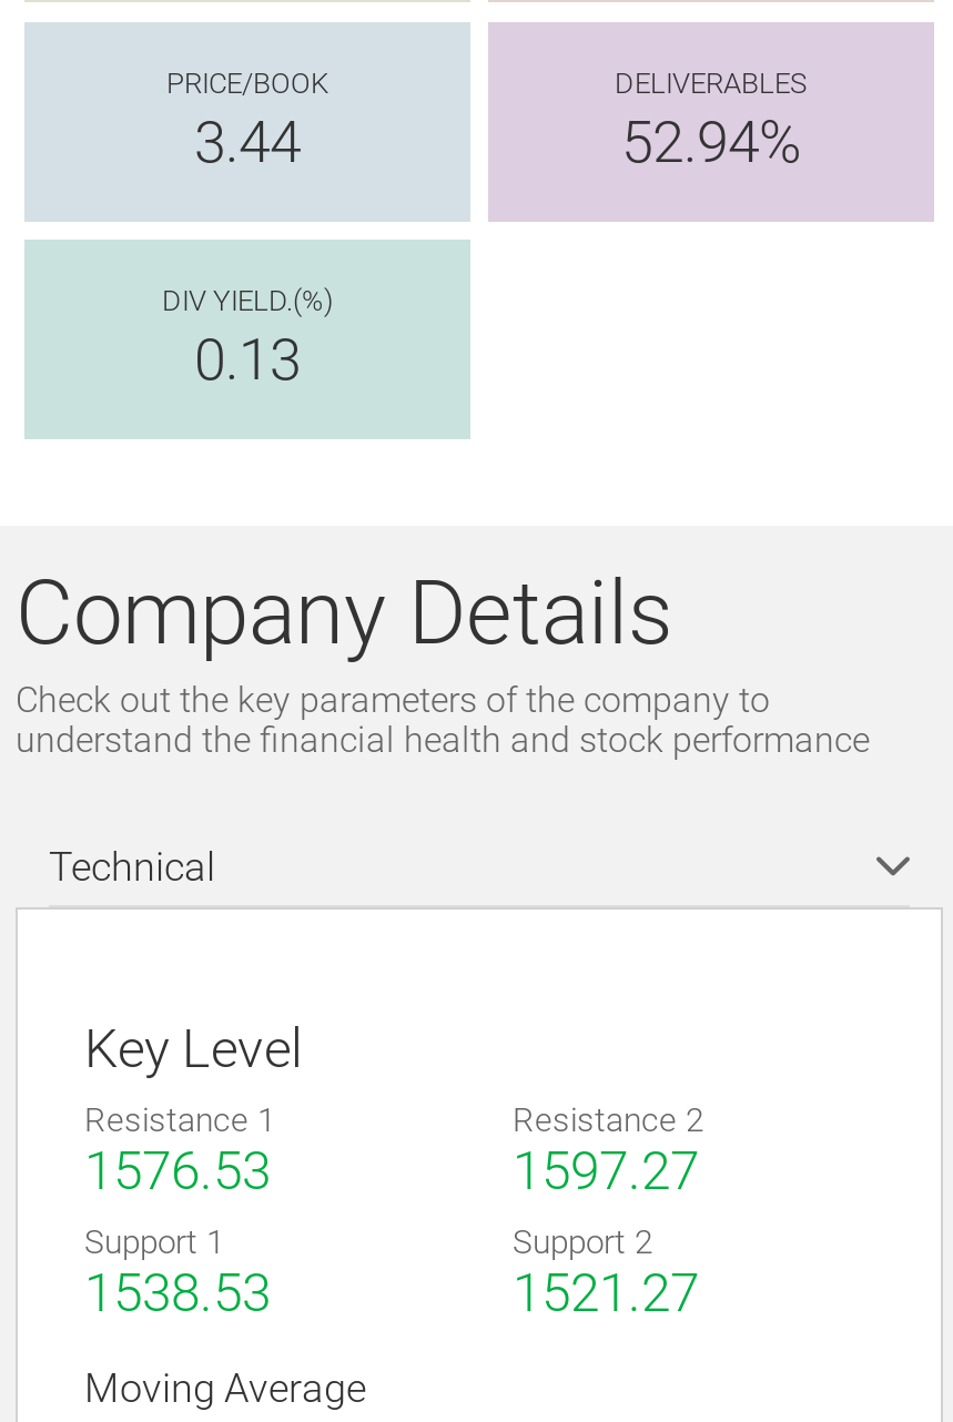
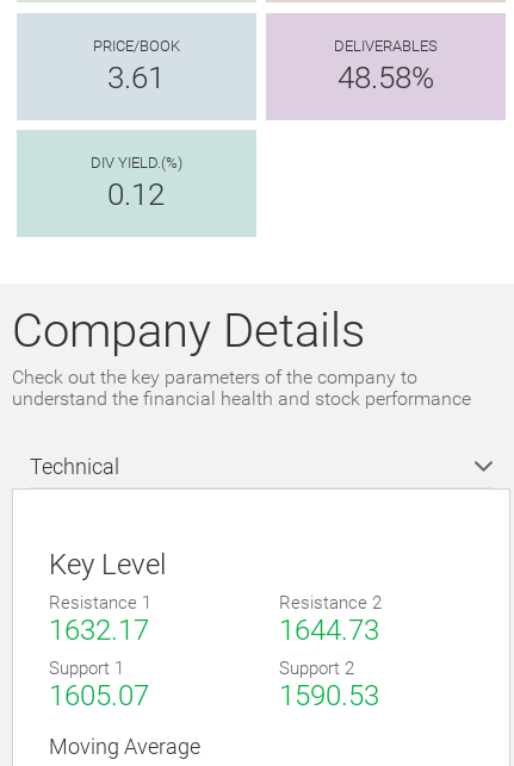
- 3.44
+ 3.61

- 52.94%
+ 48.58%

- 0.13
+ 0.12

- 1576.53
+ 1632.17

- 1597.27
+ 1644.73

- 1538.53
+ 1605.07

- 1521.27
+ 1590.53
